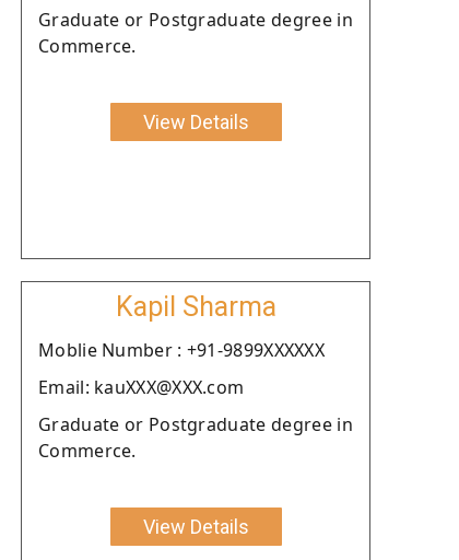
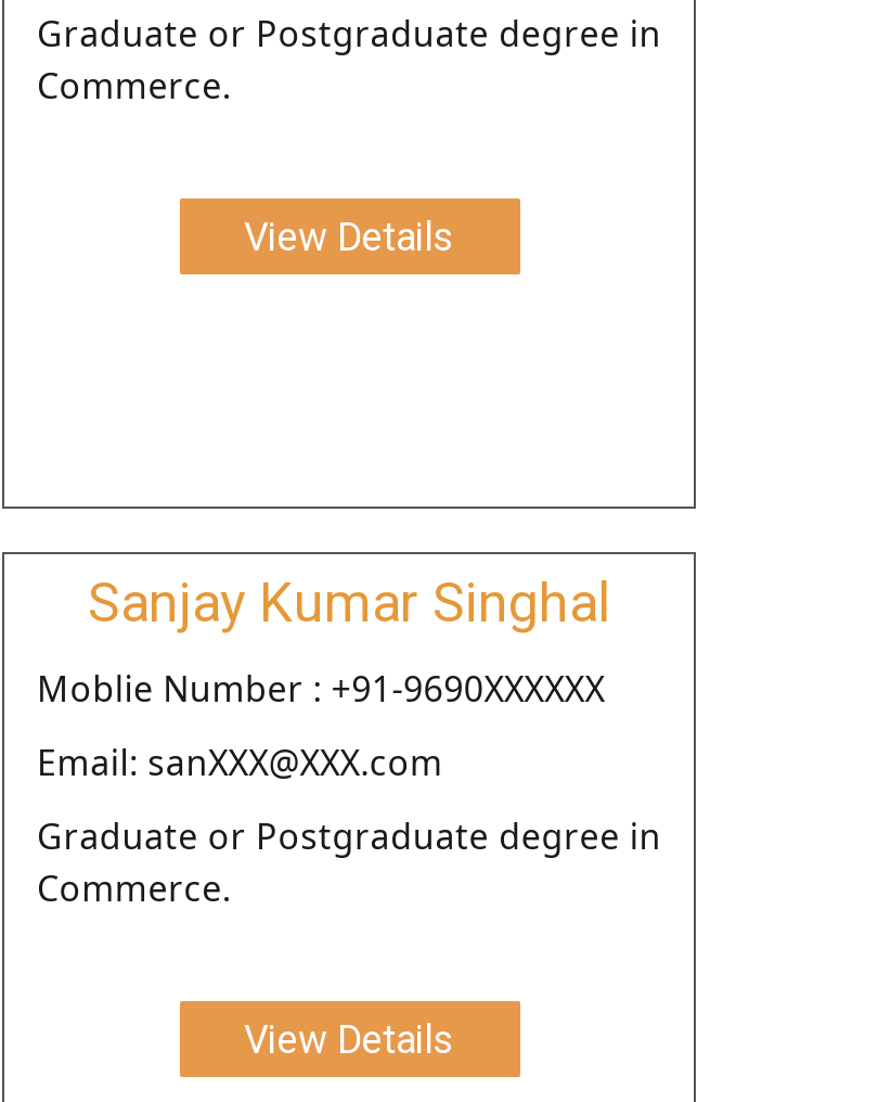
- Kapil Sharma
+ Sanjay Kumar Singhal

- Moblie Number : +91-9899XXXXXX
+ Moblie Number : +91-9690XXXXXX

- Email: kauXXX@XXX.com
+ Email: sanXXX@XXX.com
